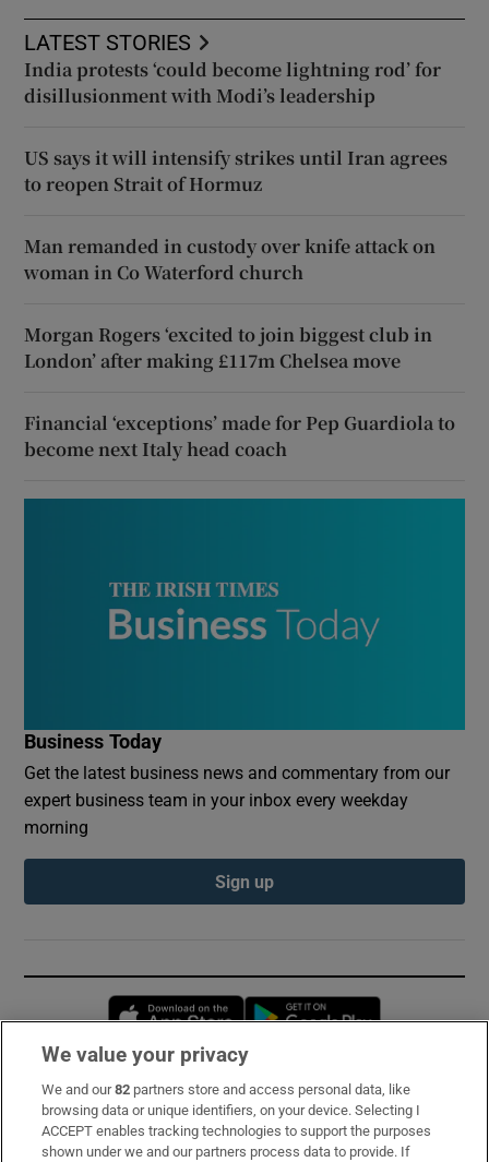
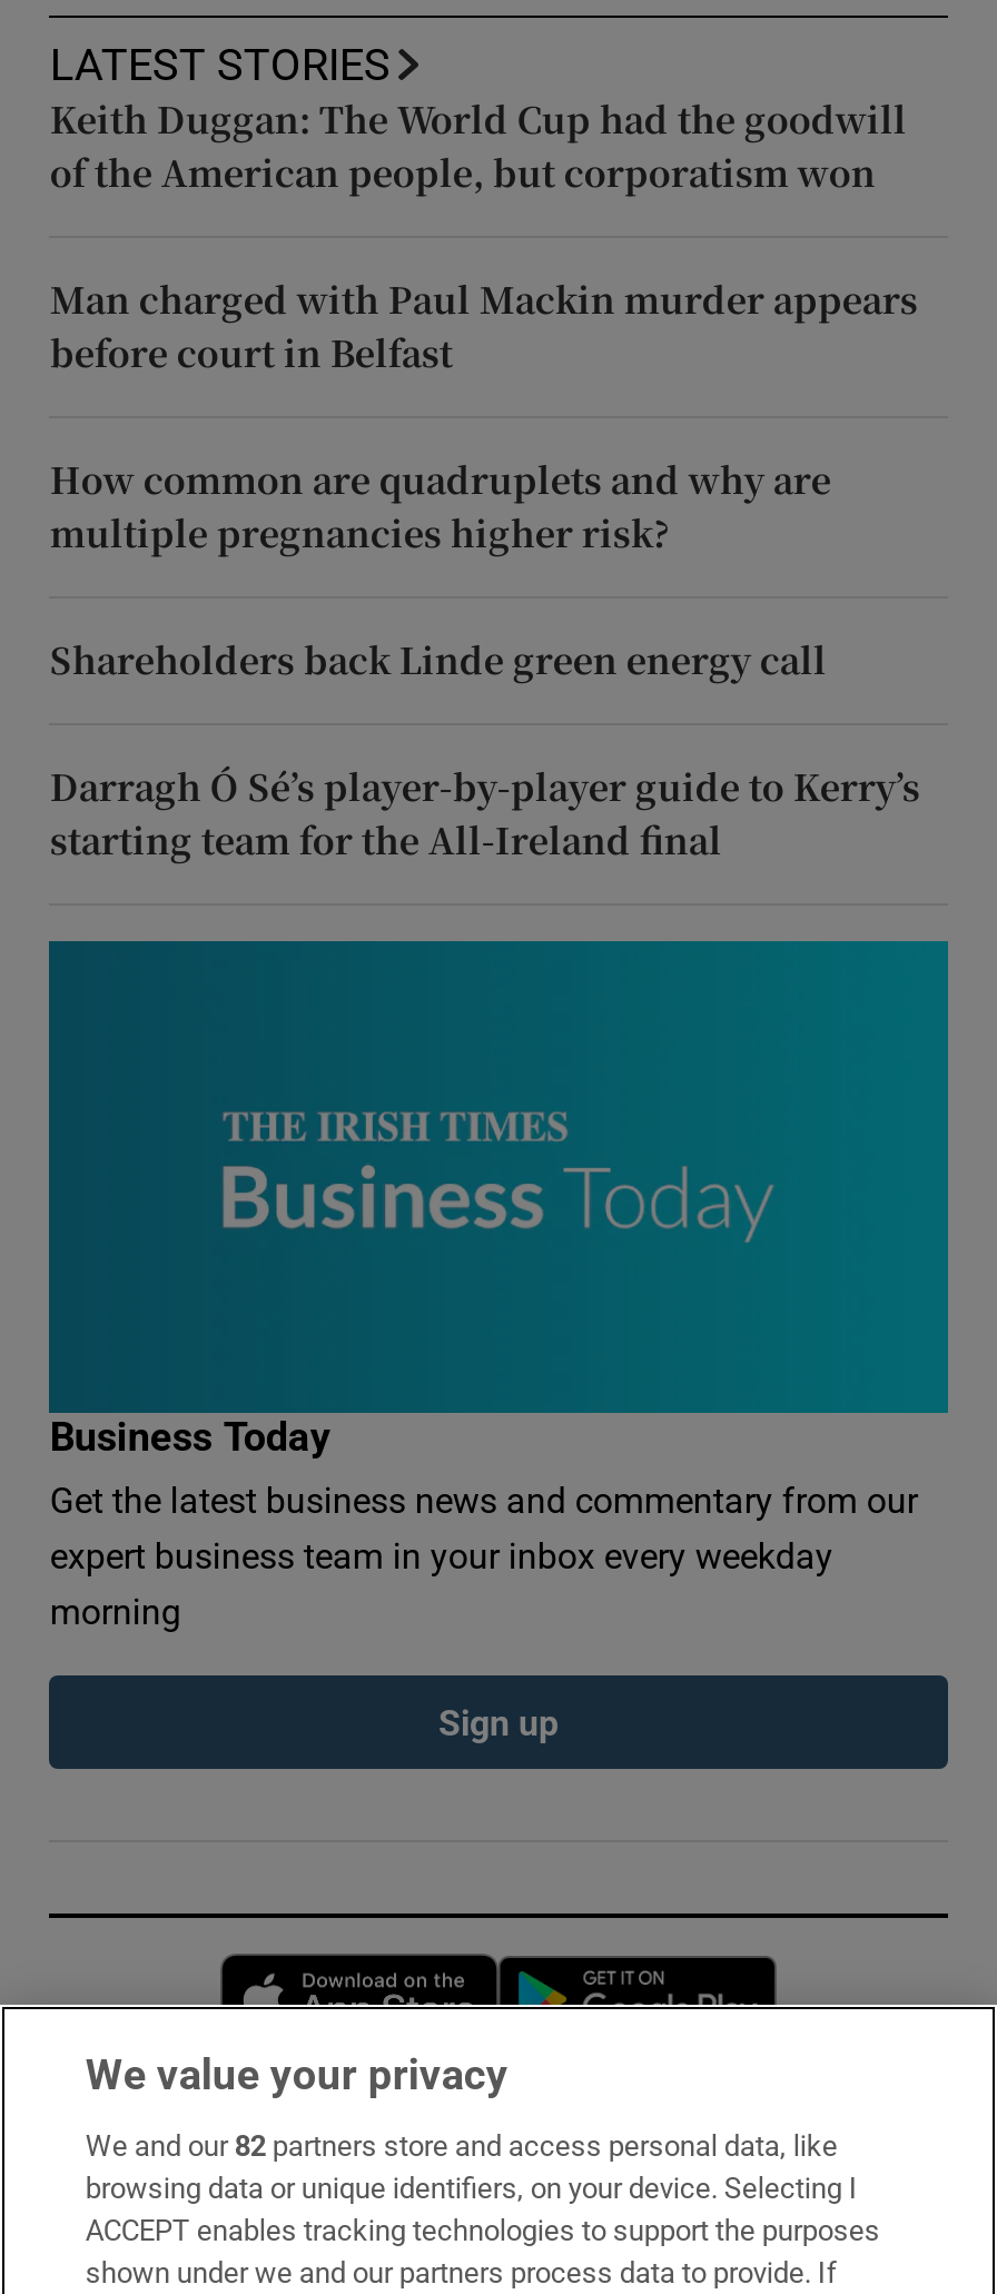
- India protests ‘could become lightning rod’ for
- disillusionment with Modi’s leadership
+ Keith Duggan: The World Cup had the goodwill
+ of the American people, but corporatism won

- US says it will intensify strikes until Iran agrees
- to reopen Strait of Hormuz
+ Man charged with Paul Mackin murder appears
+ before court in Belfast

- Man remanded in custody over knife attack on
- woman in Co Waterford church
+ How common are quadruplets and why are
+ multiple pregnancies higher risk?

- Morgan Rogers ‘excited to join biggest club in
- London’ after making £117m Chelsea move
+ Shareholders back Linde green energy call

- Financial ‘exceptions’ made for Pep Guardiola to
- become next Italy head coach
+ Darragh Ó Sé’s player-by-player guide to Kerry’s
+ starting team for the All-Ireland final
